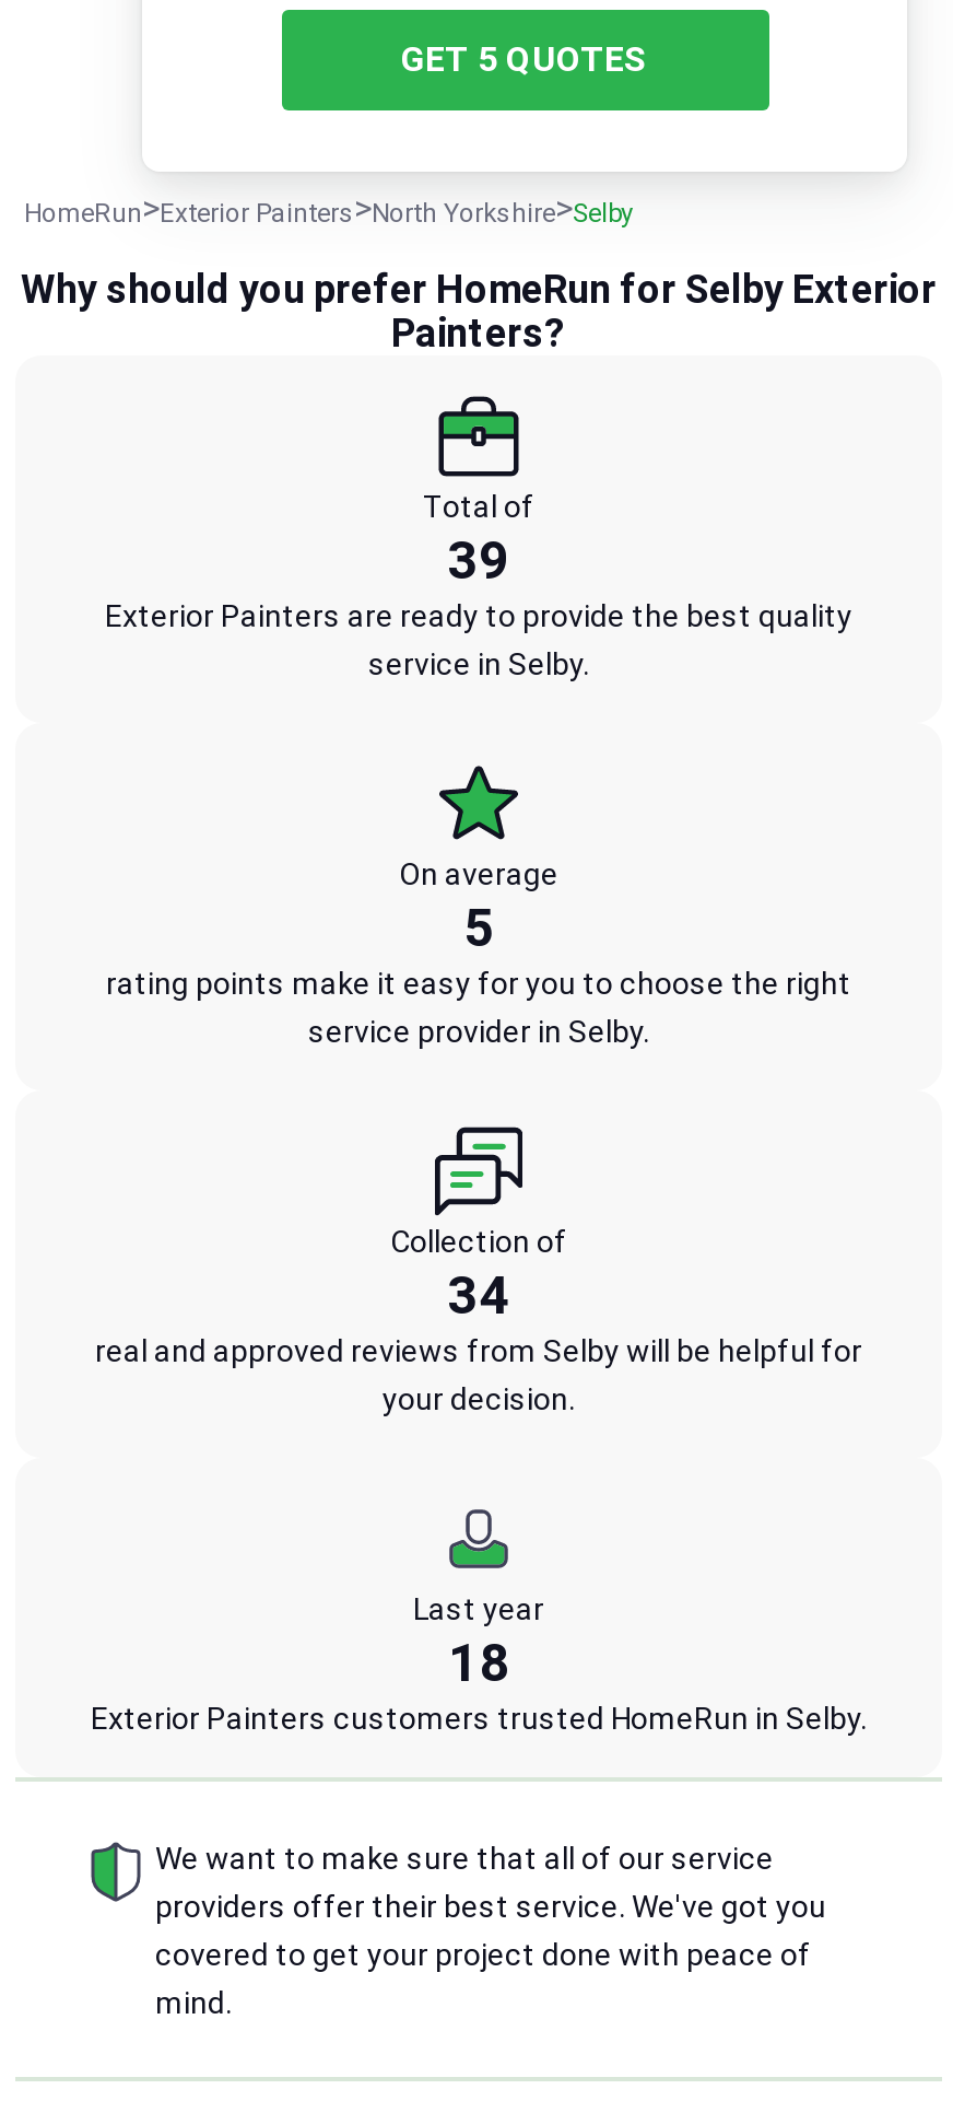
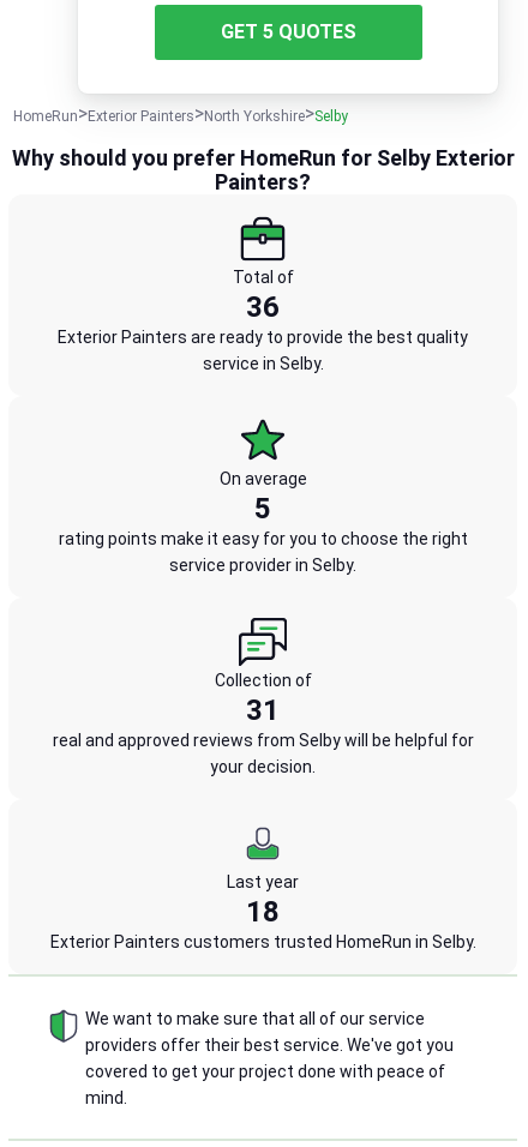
- 39
+ 36

- 34
+ 31
